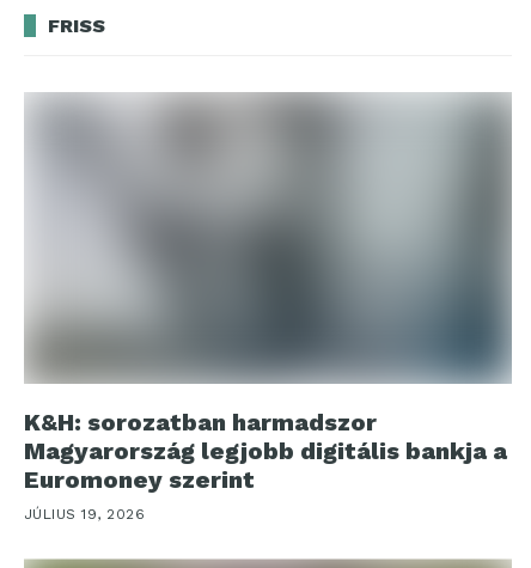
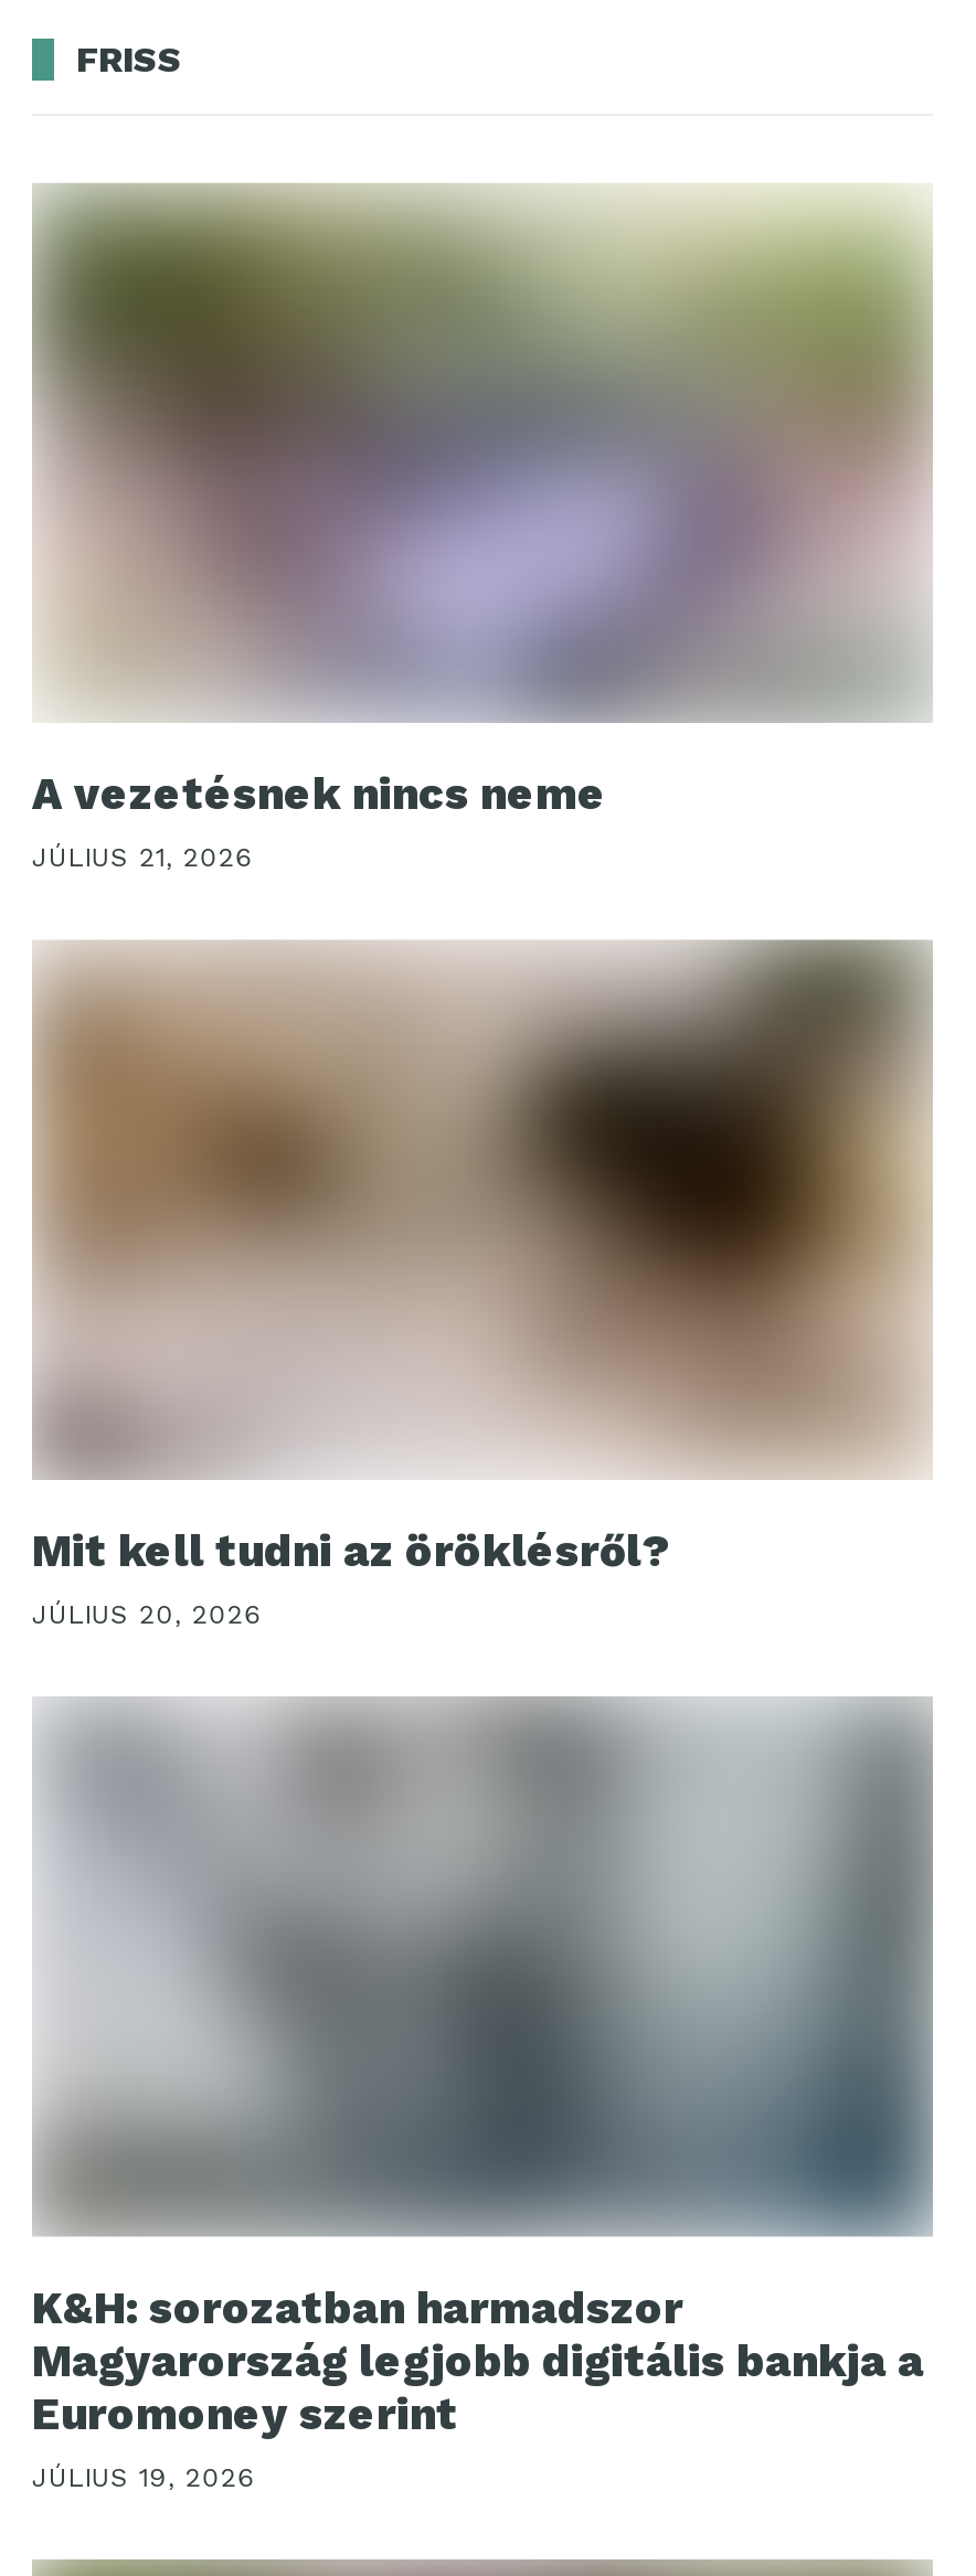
+ [image]
+ Mit kell tudni az öröklésről?
+ JÚLIUS 20, 2026

+ [image]
+ A vezetésnek nincs neme
+ JÚLIUS 21, 2026
